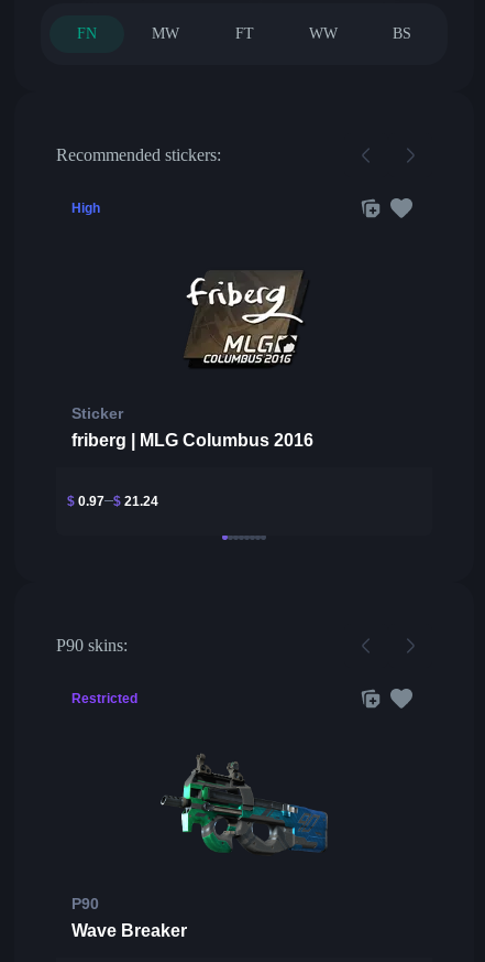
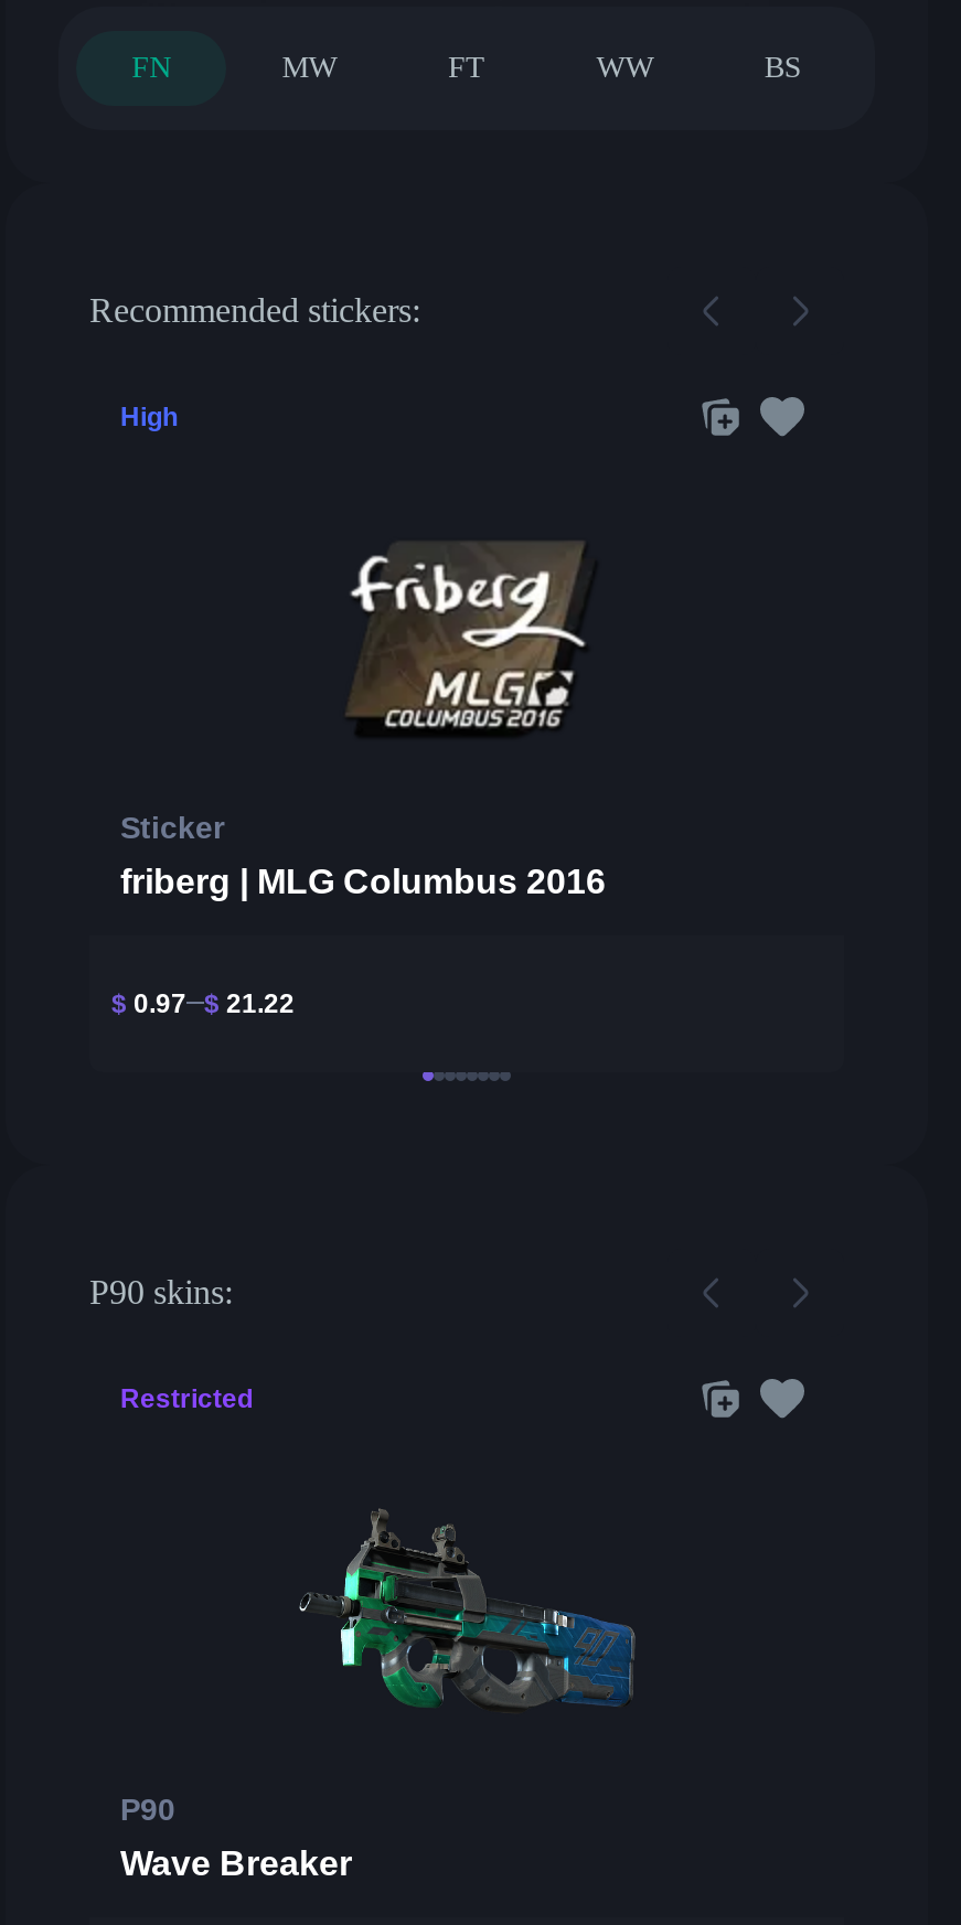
- $0.97 $21.24
+ $0.97 $21.22
